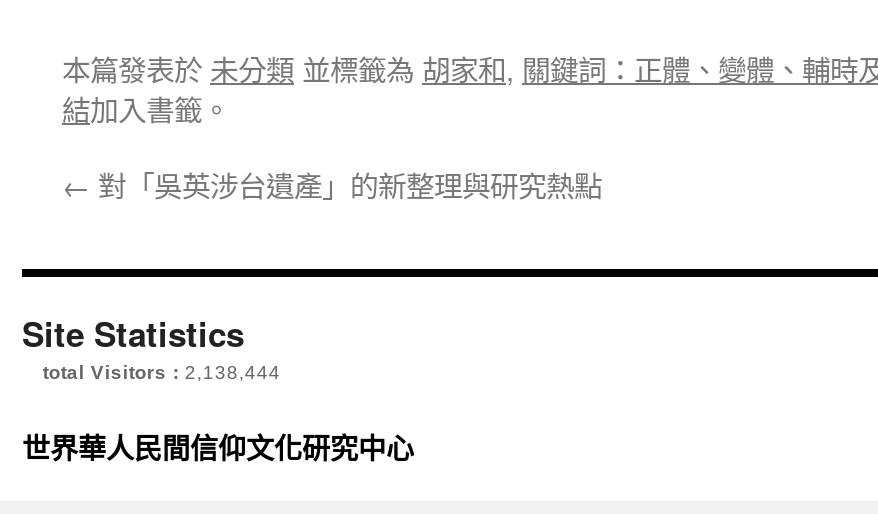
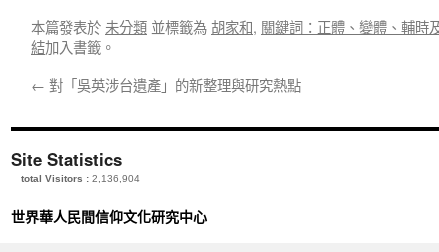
- total Visitors : 2,138,444
+ total Visitors : 2,136,904
